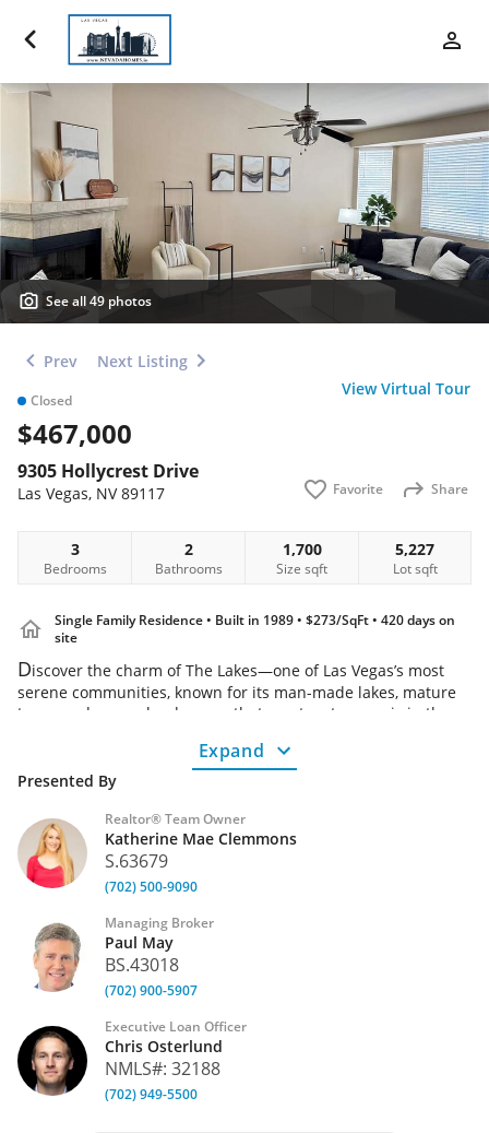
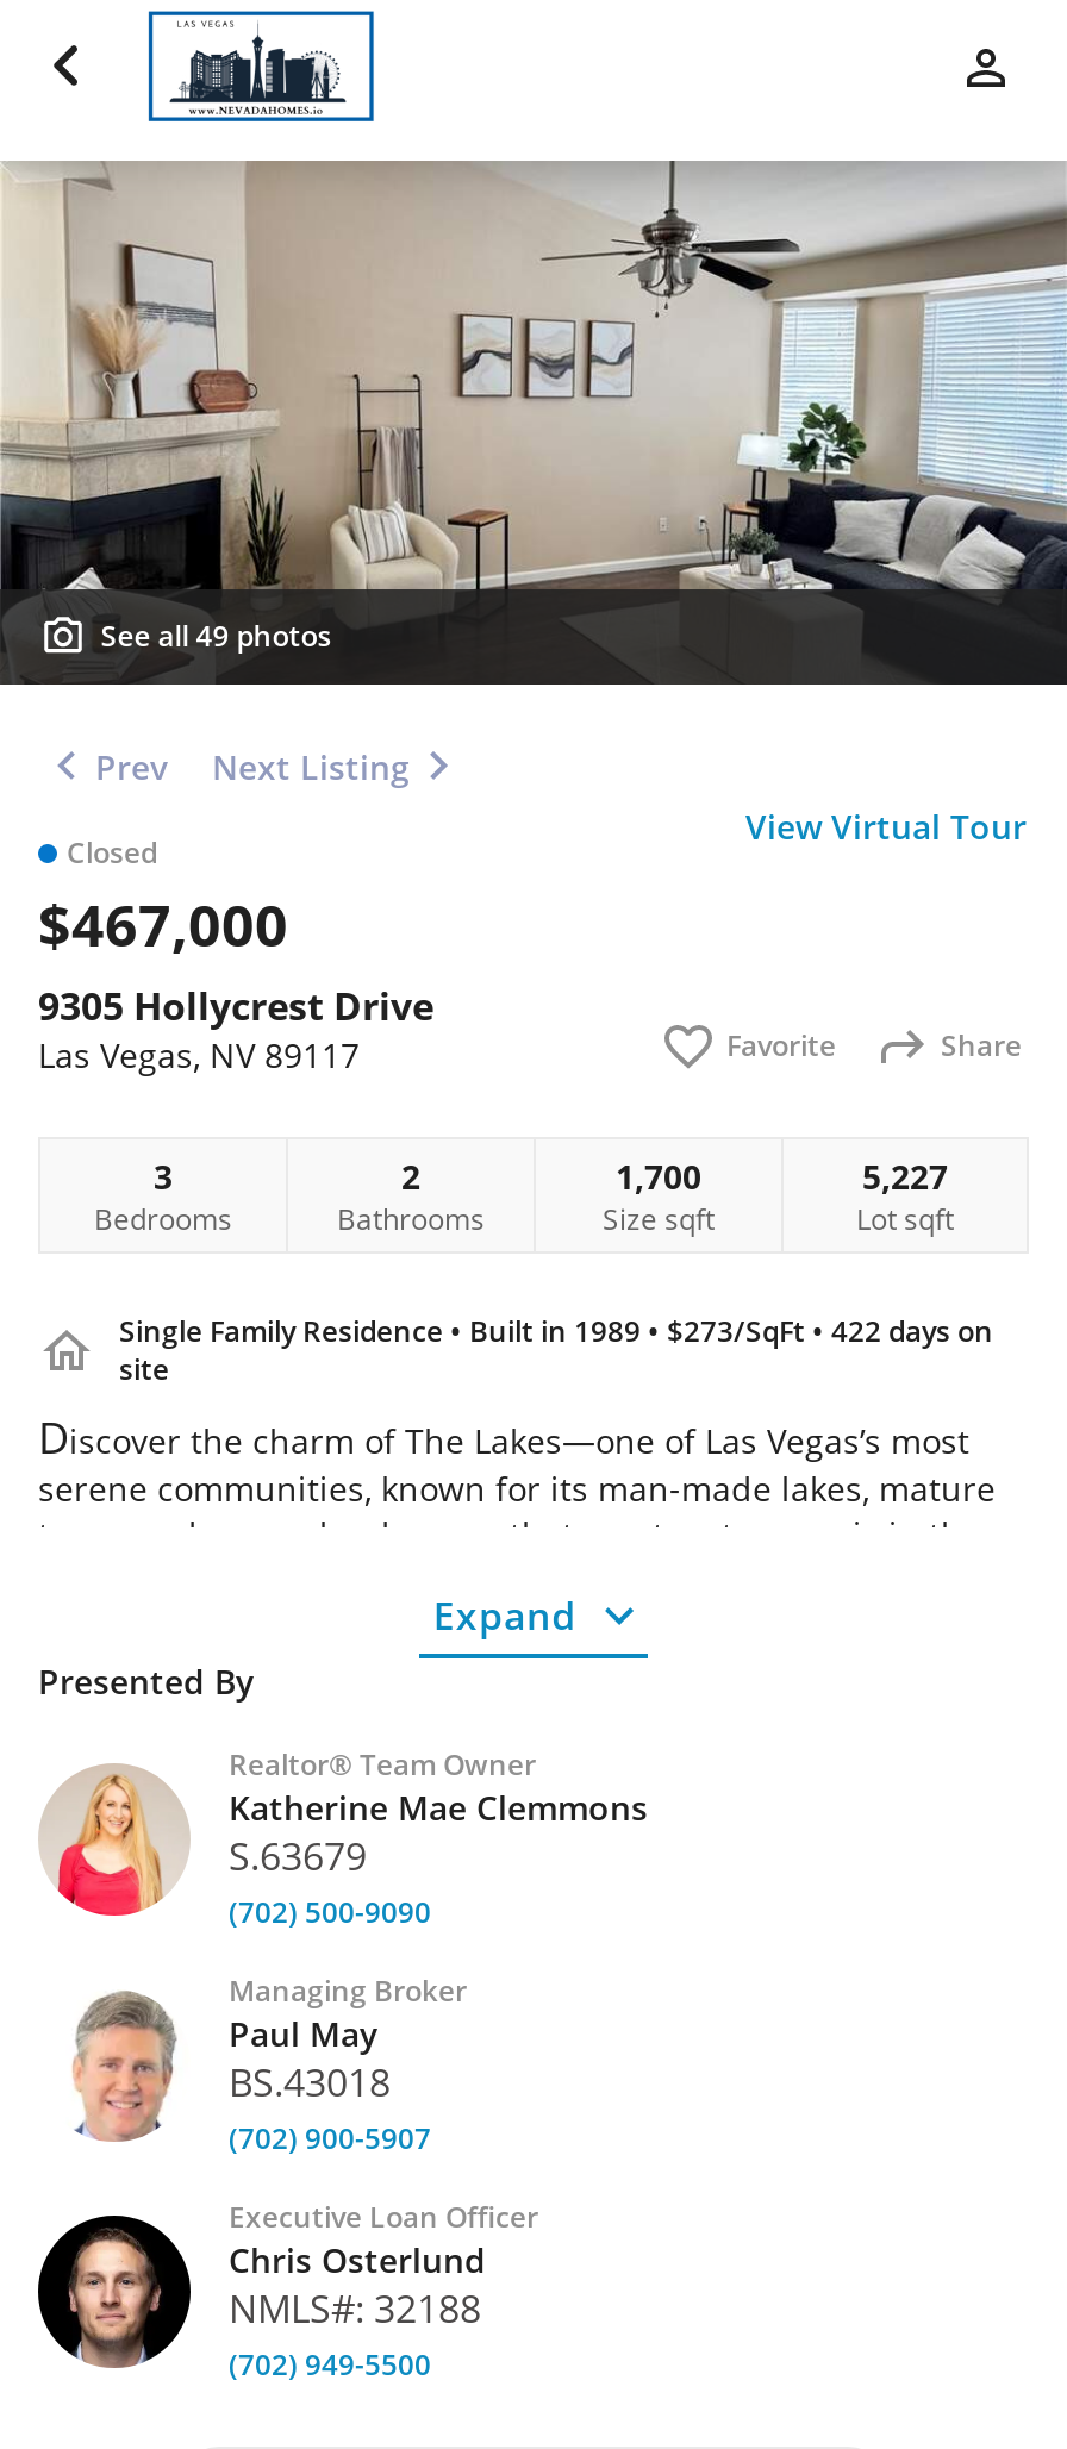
- Single Family Residence • Built in 1989 • $273/SqFt • 420 days on
+ Single Family Residence • Built in 1989 • $273/SqFt • 422 days on
